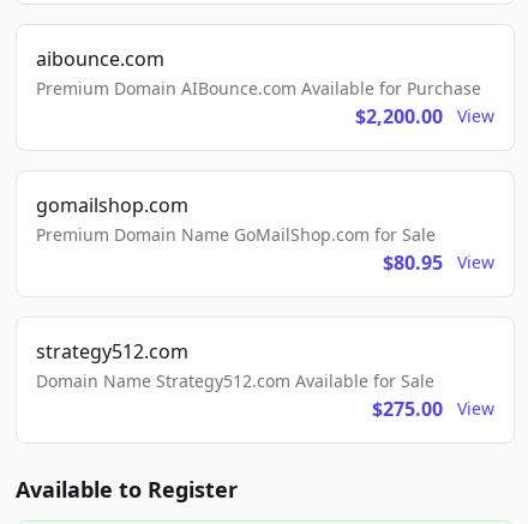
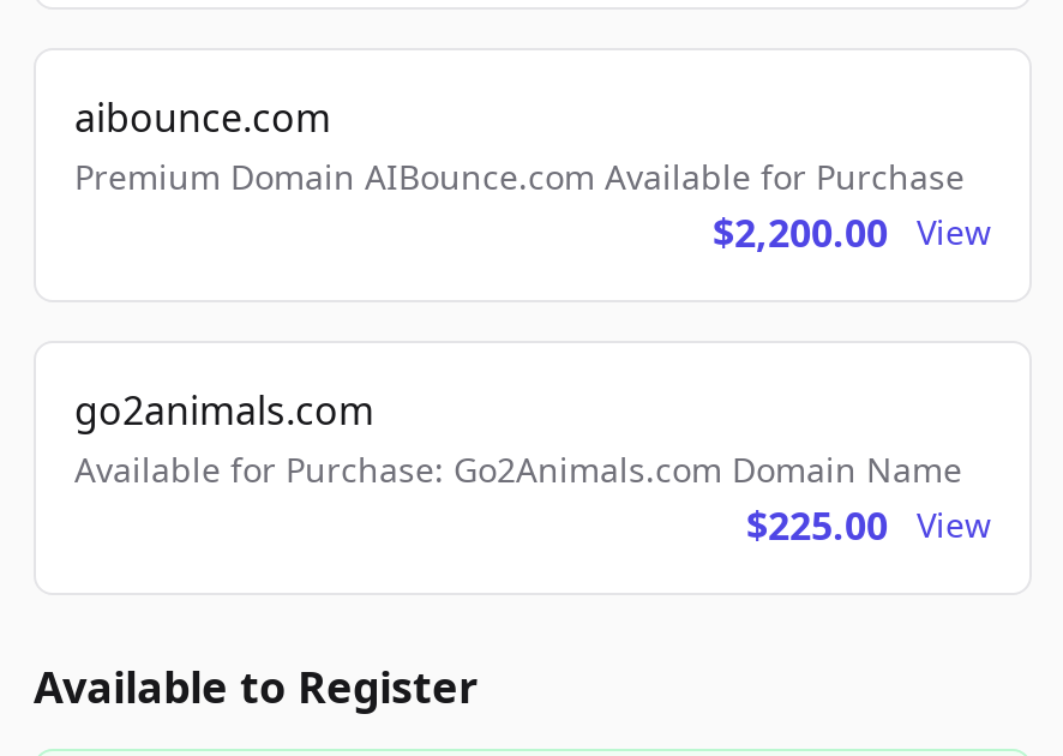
- gomailshop.com
- Premium Domain Name GoMailShop.com for Sale
- $80.95
- View
- strategy512.com
- Domain Name Strategy512.com Available for Sale
- $275.00
+ go2animals.com
+ Available for Purchase: Go2Animals.com Domain Name
+ $225.00
